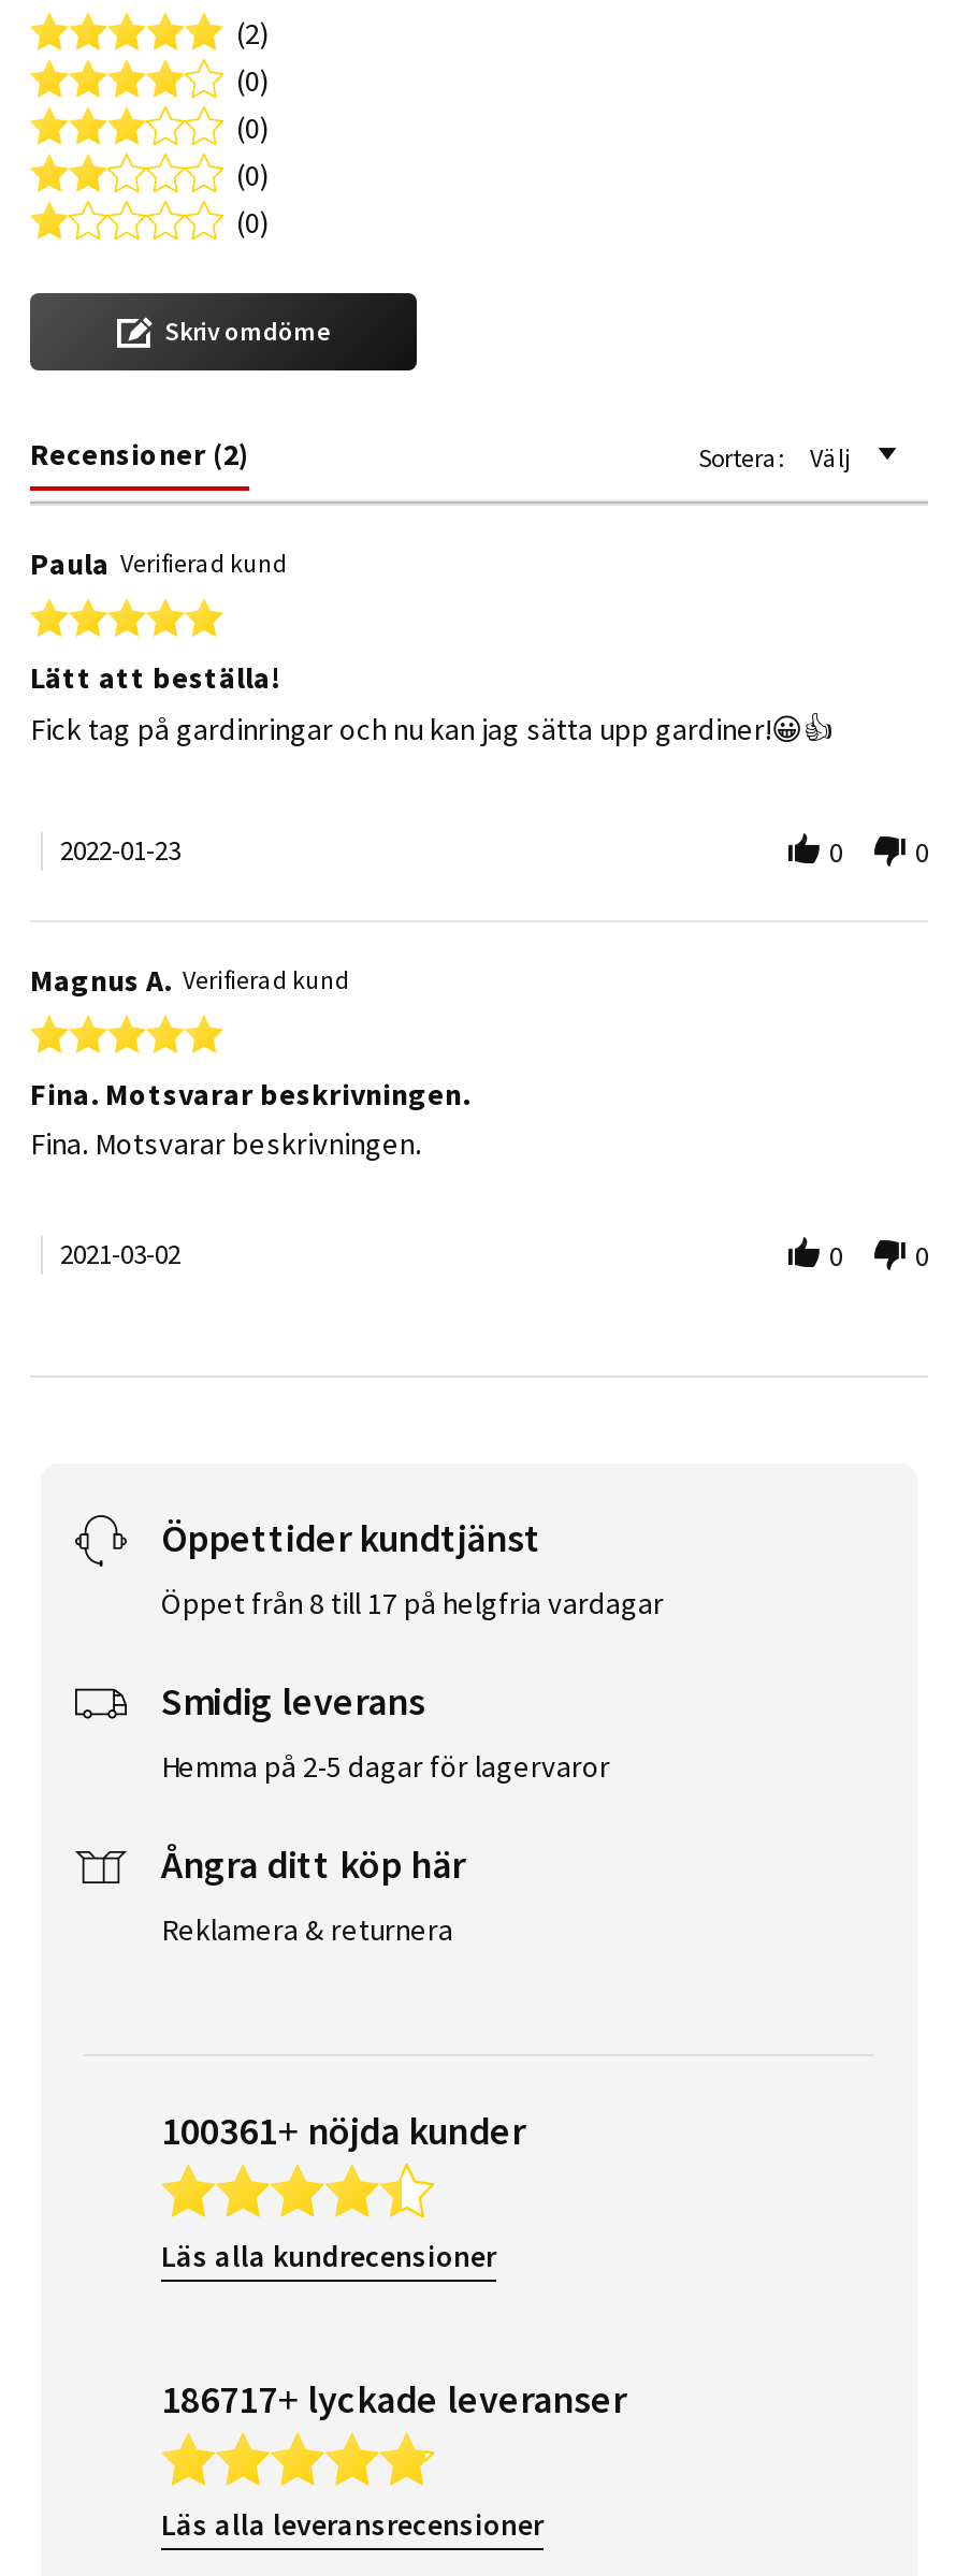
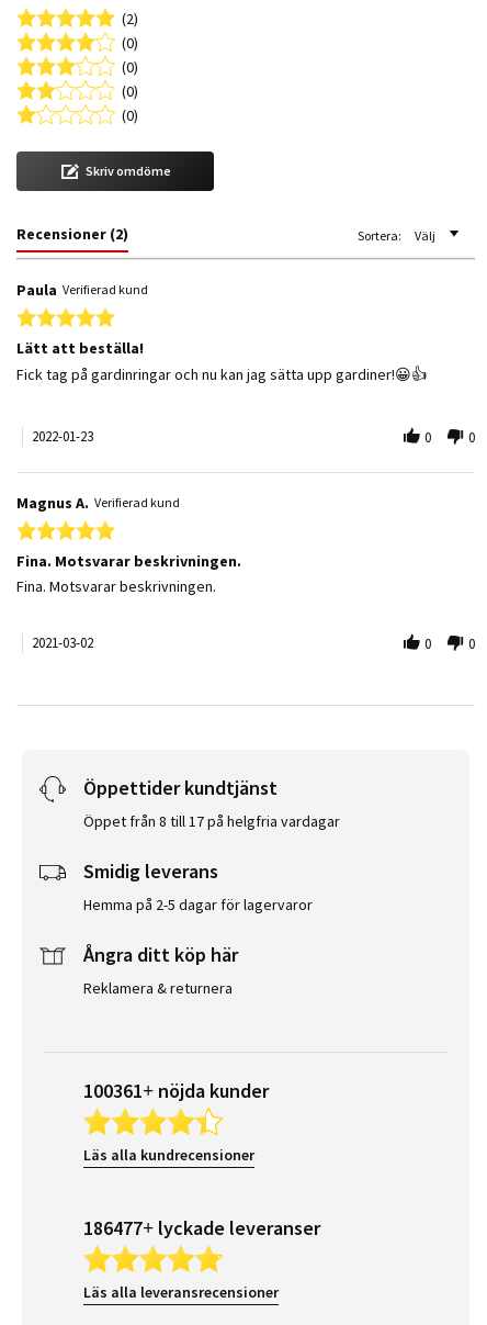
- 186717+ lyckade leveranser
+ 186477+ lyckade leveranser
